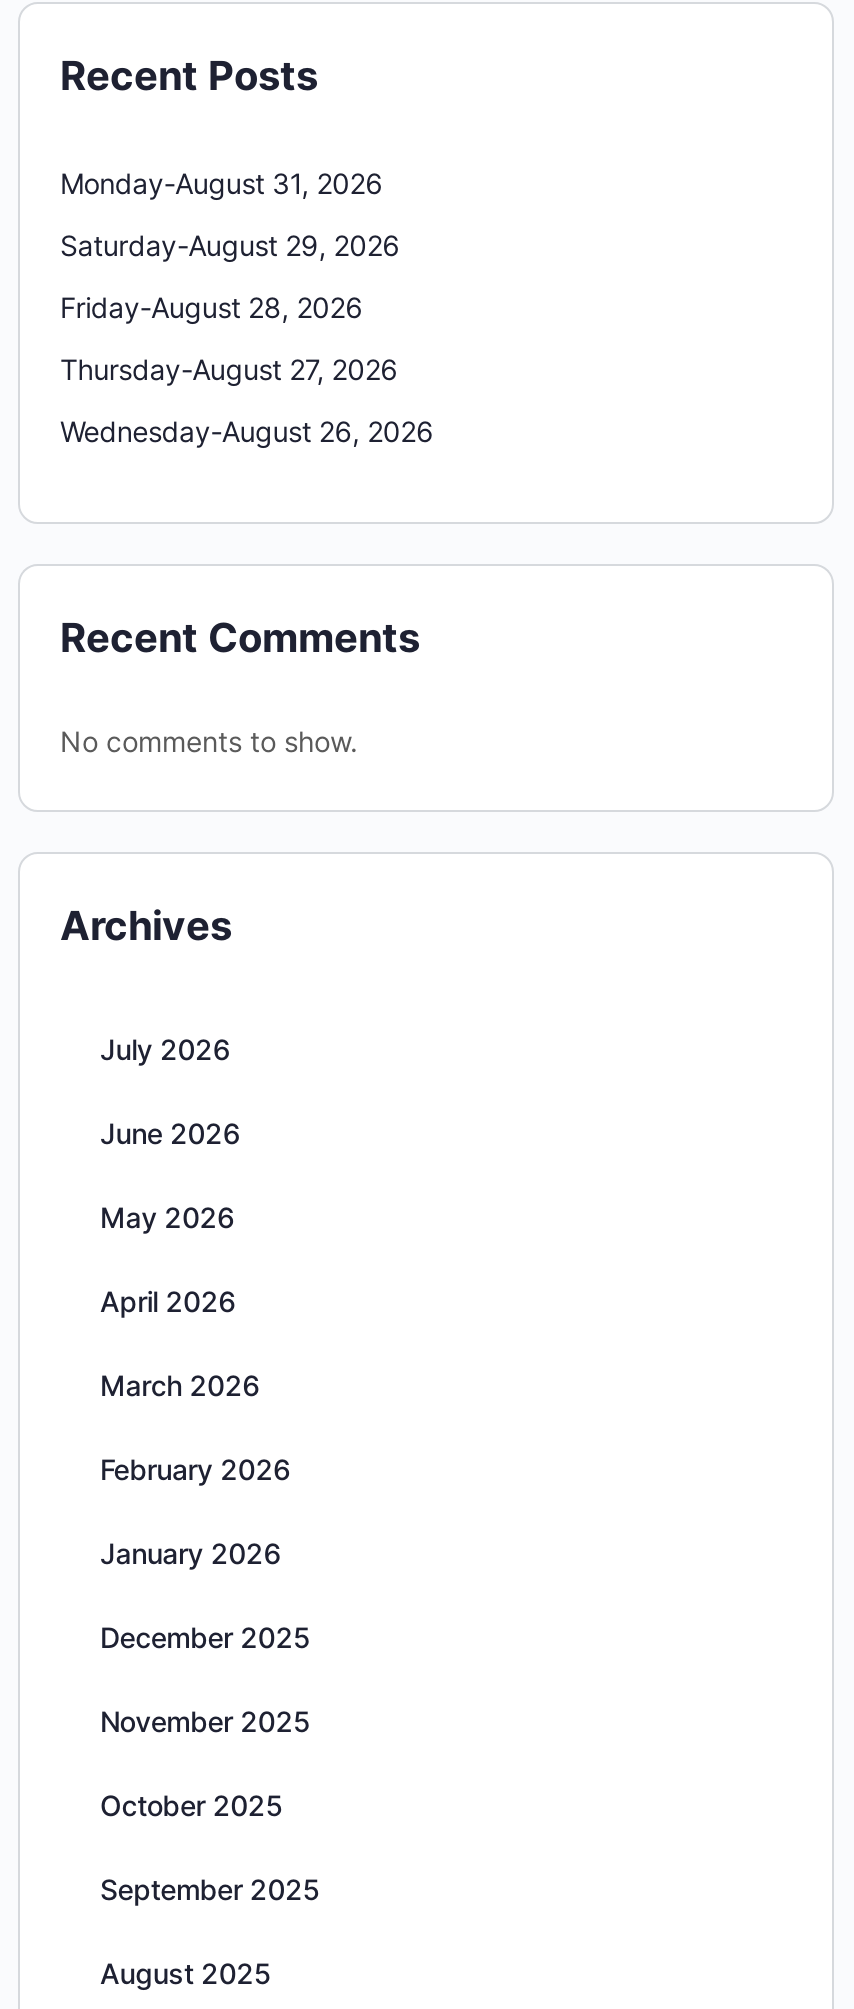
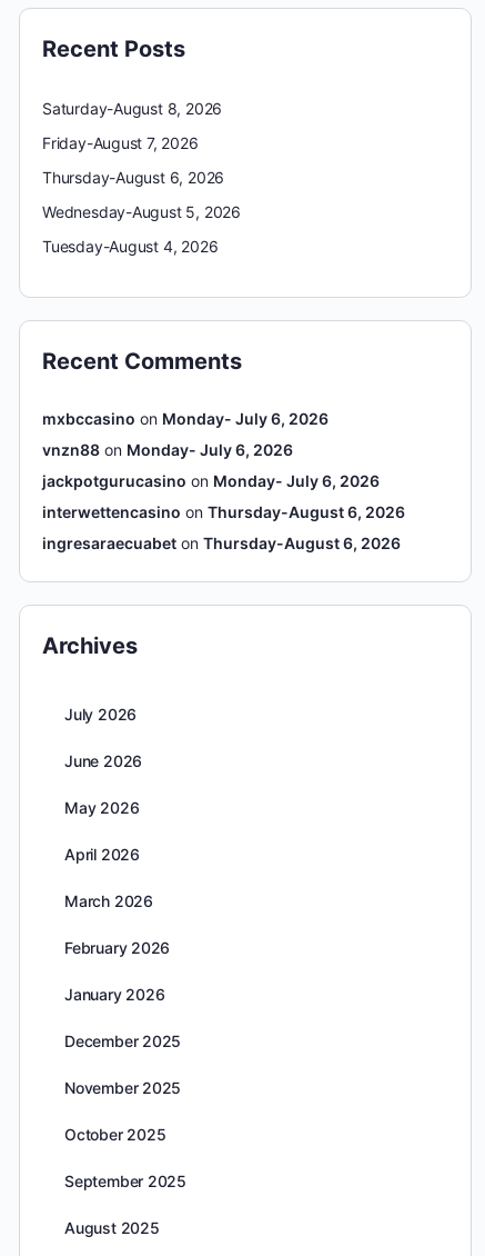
- Monday-August 31, 2026
+ Saturday-August 8, 2026

- Saturday-August 29, 2026
+ Friday-August 7, 2026

- Friday-August 28, 2026
+ Thursday-August 6, 2026

- Thursday-August 27, 2026
+ Wednesday-August 5, 2026

- Wednesday-August 26, 2026
+ Tuesday-August 4, 2026

- No comments to show.
+ mxbccasino on Monday- July 6, 2026
+ vnzn88 on Monday- July 6, 2026
+ jackpotgurucasino on Monday- July 6, 2026
+ interwettencasino on Thursday-August 6, 2026
+ ingresaraecuabet on Thursday-August 6, 2026
